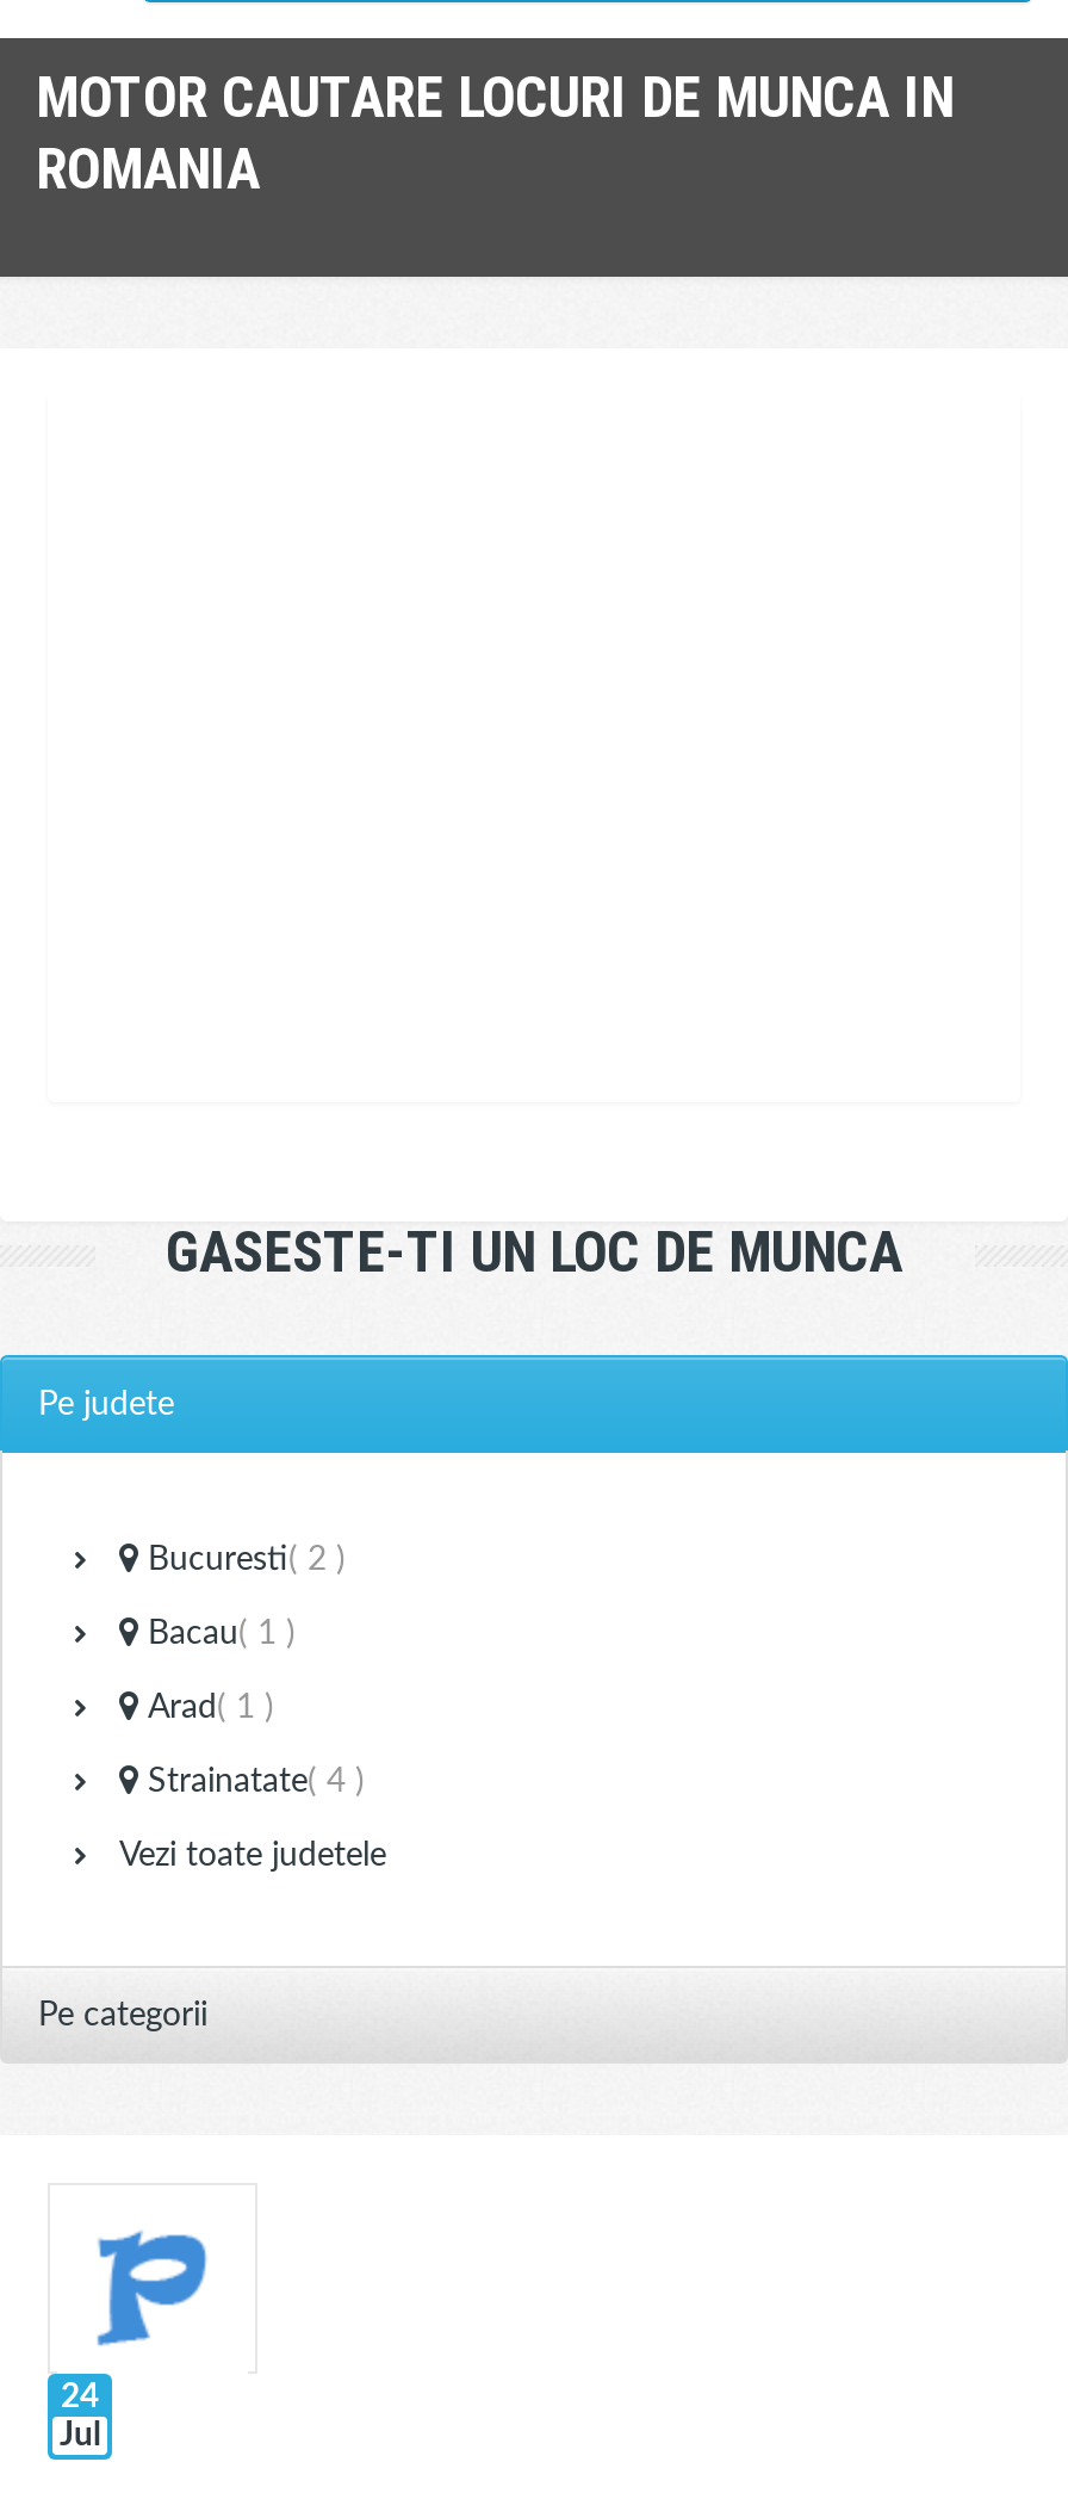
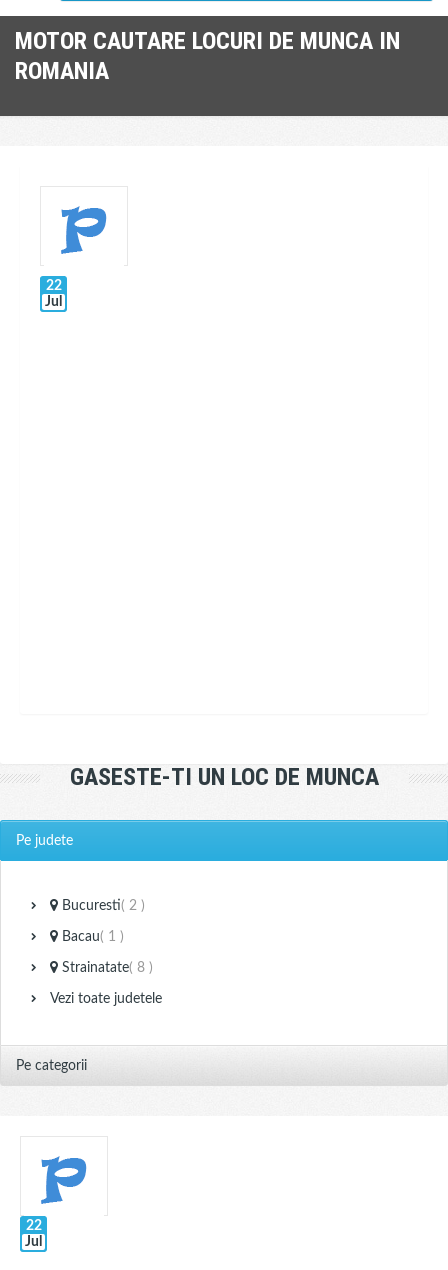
+ [image]
+ 22
+ Jul

moved down: GASESTE-TI UN LOC DE MUNCA | Pe judete | Bucuresti ( 2 ) | Bacau ( 1 )

- Arad ( 1 )
- Strainatate ( 4 )
+ Strainatate ( 8 )

- 24
+ 22
